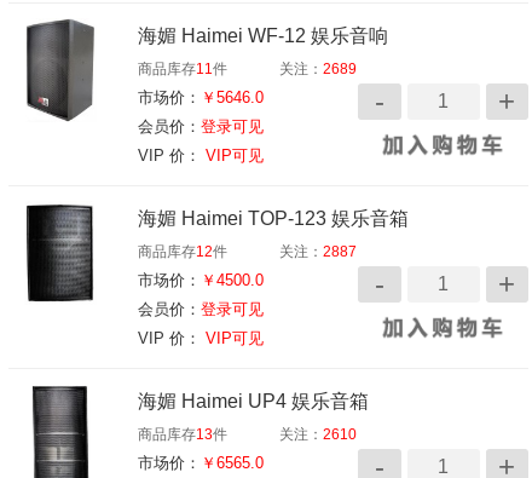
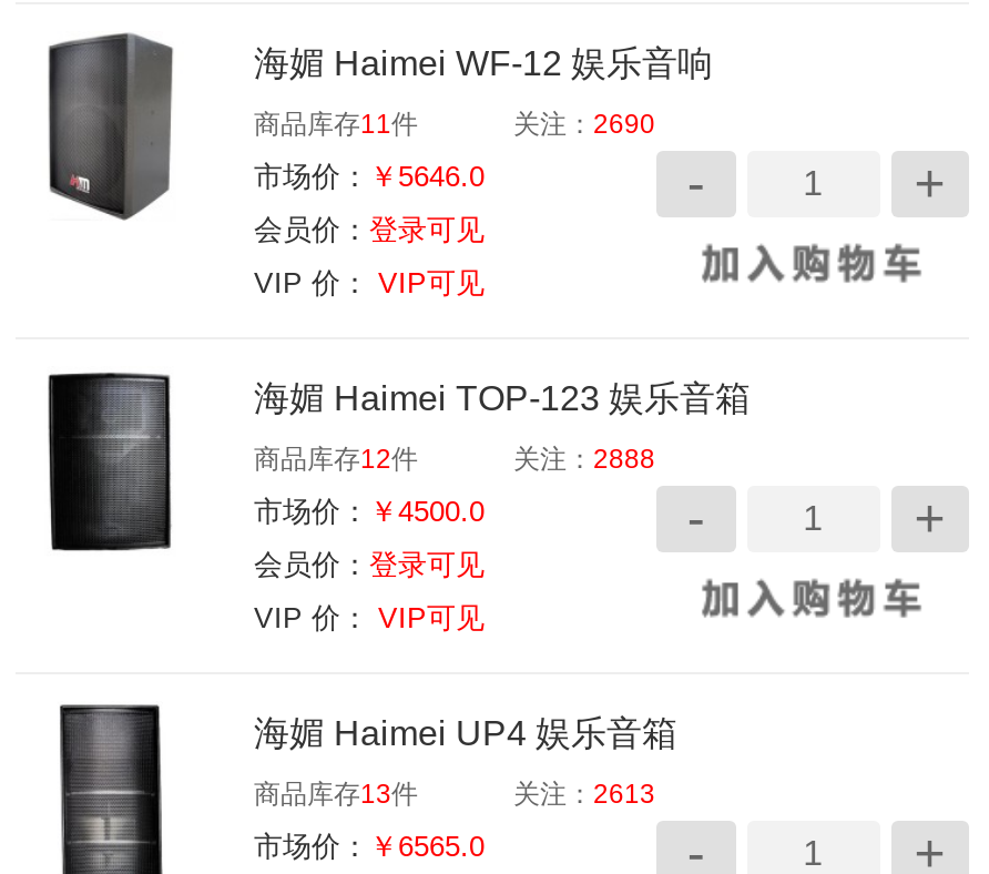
- 关注：2689
+ 关注：2690

- 关注：2887
+ 关注：2888

- 关注：2610
+ 关注：2613
